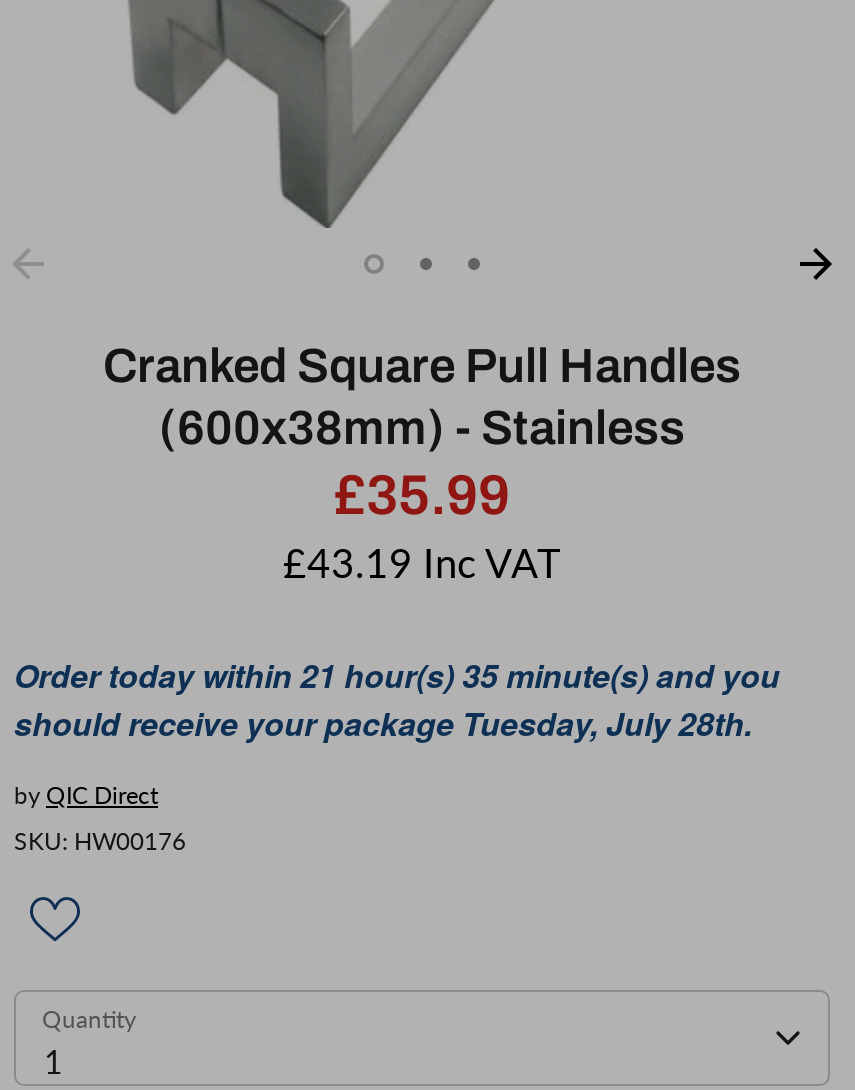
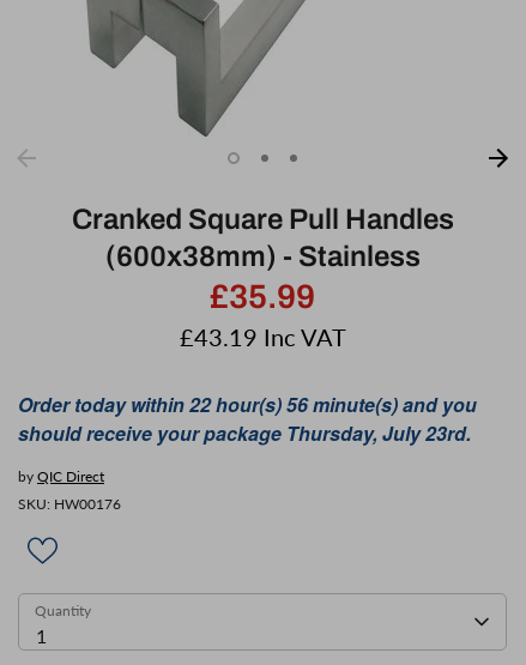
- Order today within 21 hour(s) 35 minute(s) and you
+ Order today within 22 hour(s) 56 minute(s) and you

- should receive your package Tuesday, July 28th.
+ should receive your package Thursday, July 23rd.
